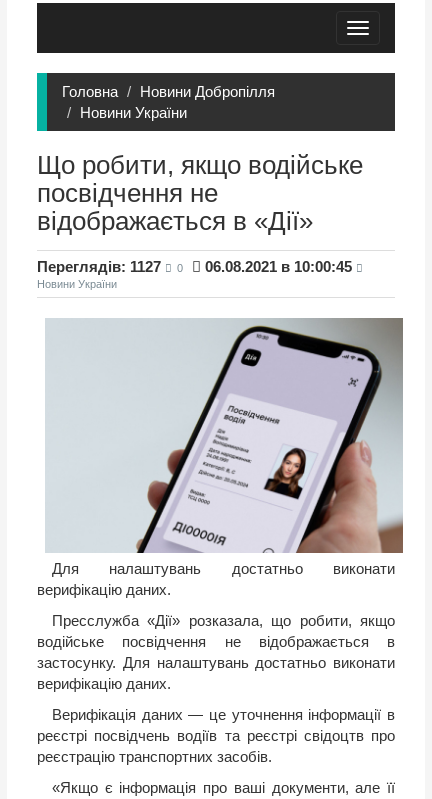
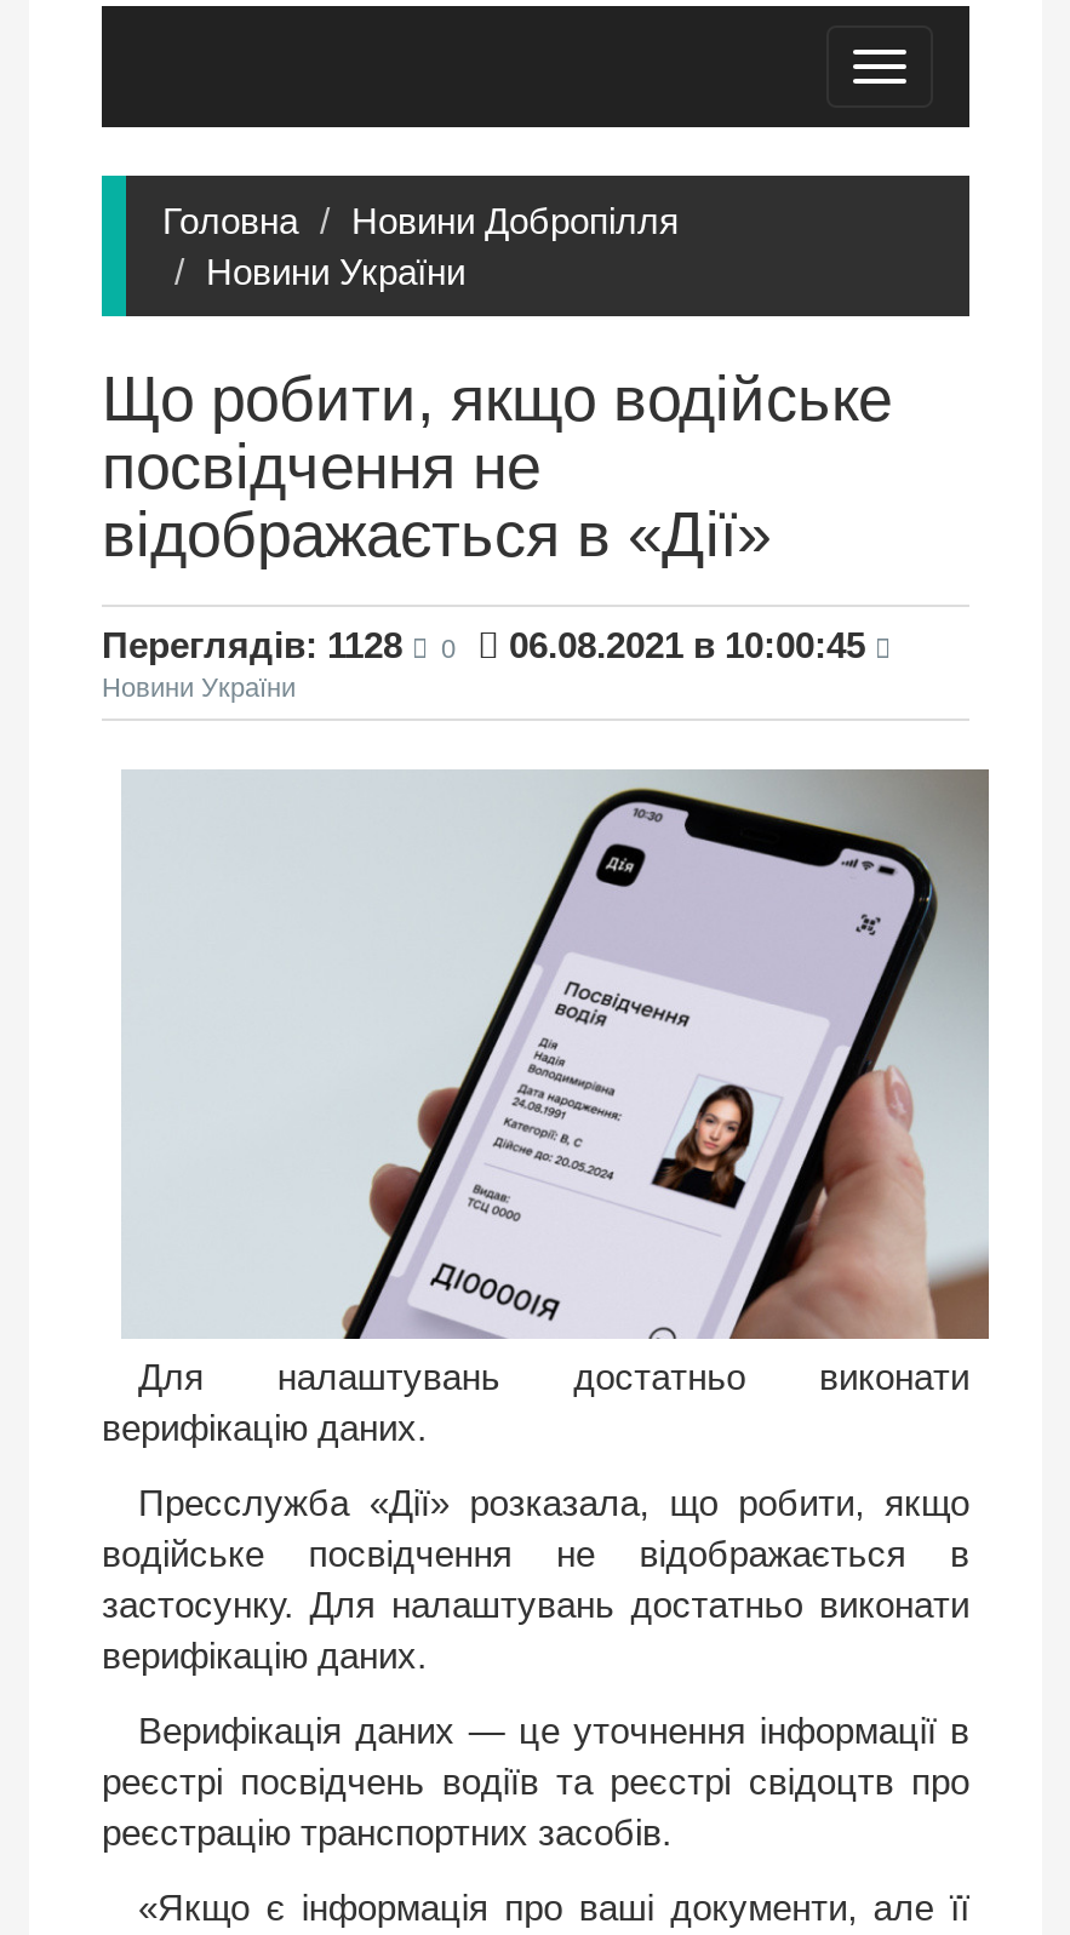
- Переглядів: 1127
+ Переглядів: 1128
